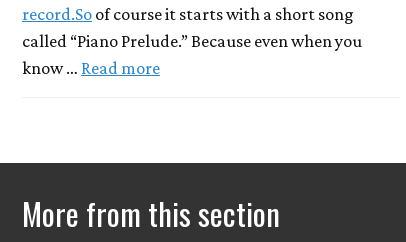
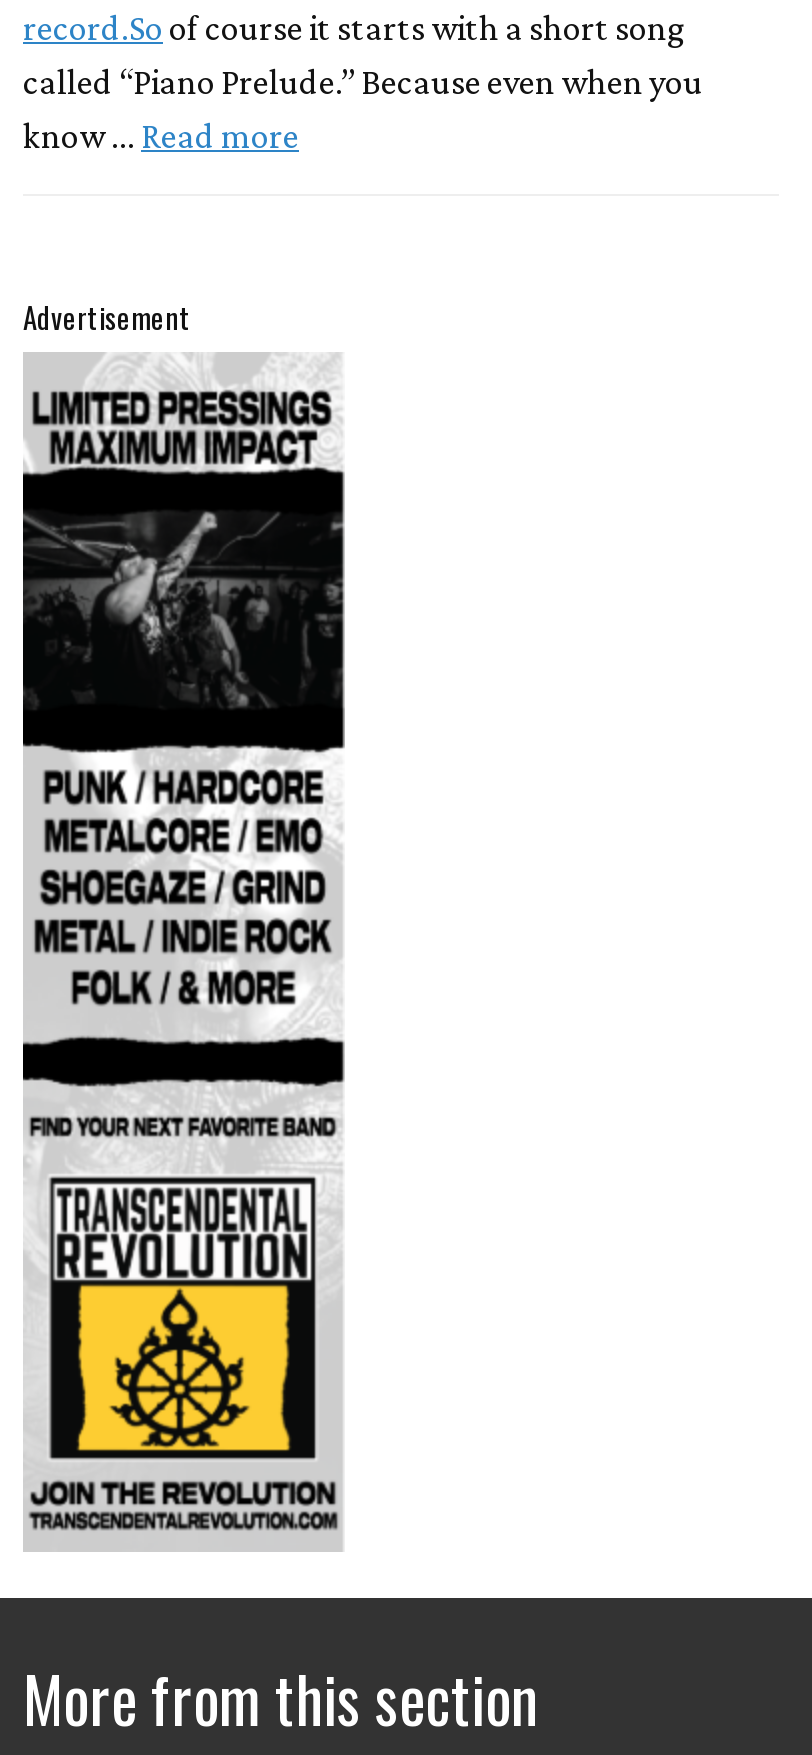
+ [image]

+ Advertisement
